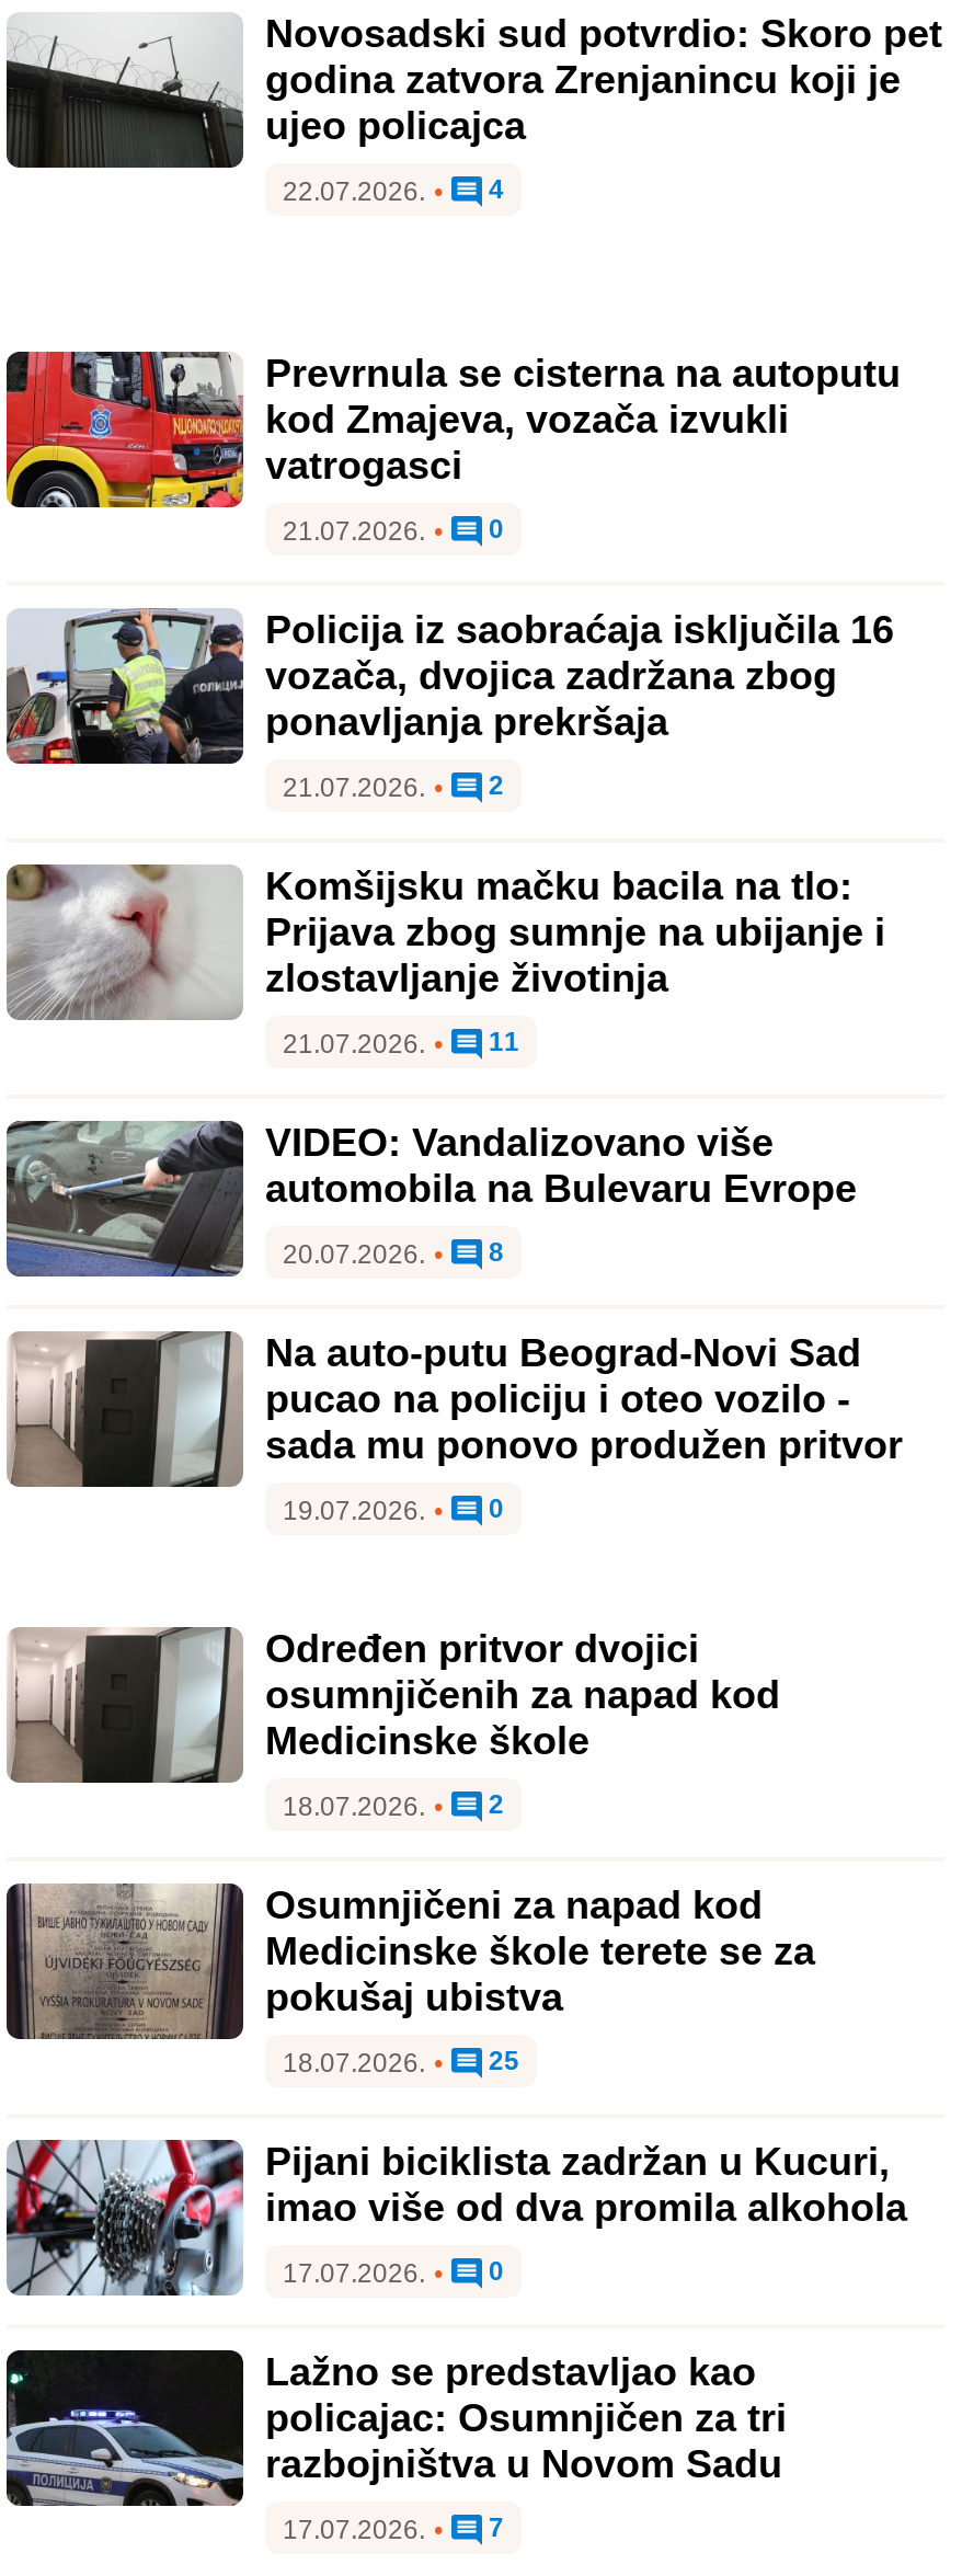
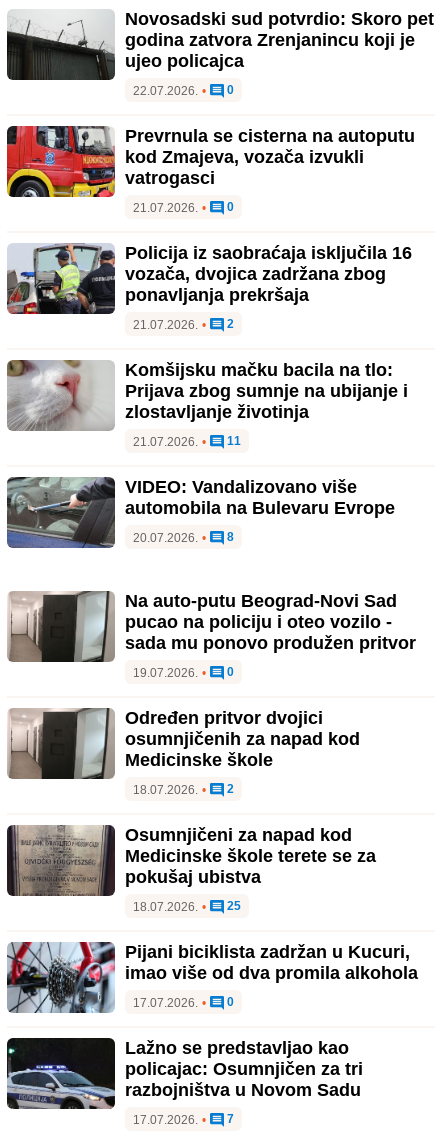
- 22.07.2026. • 4
+ 22.07.2026. • 0
